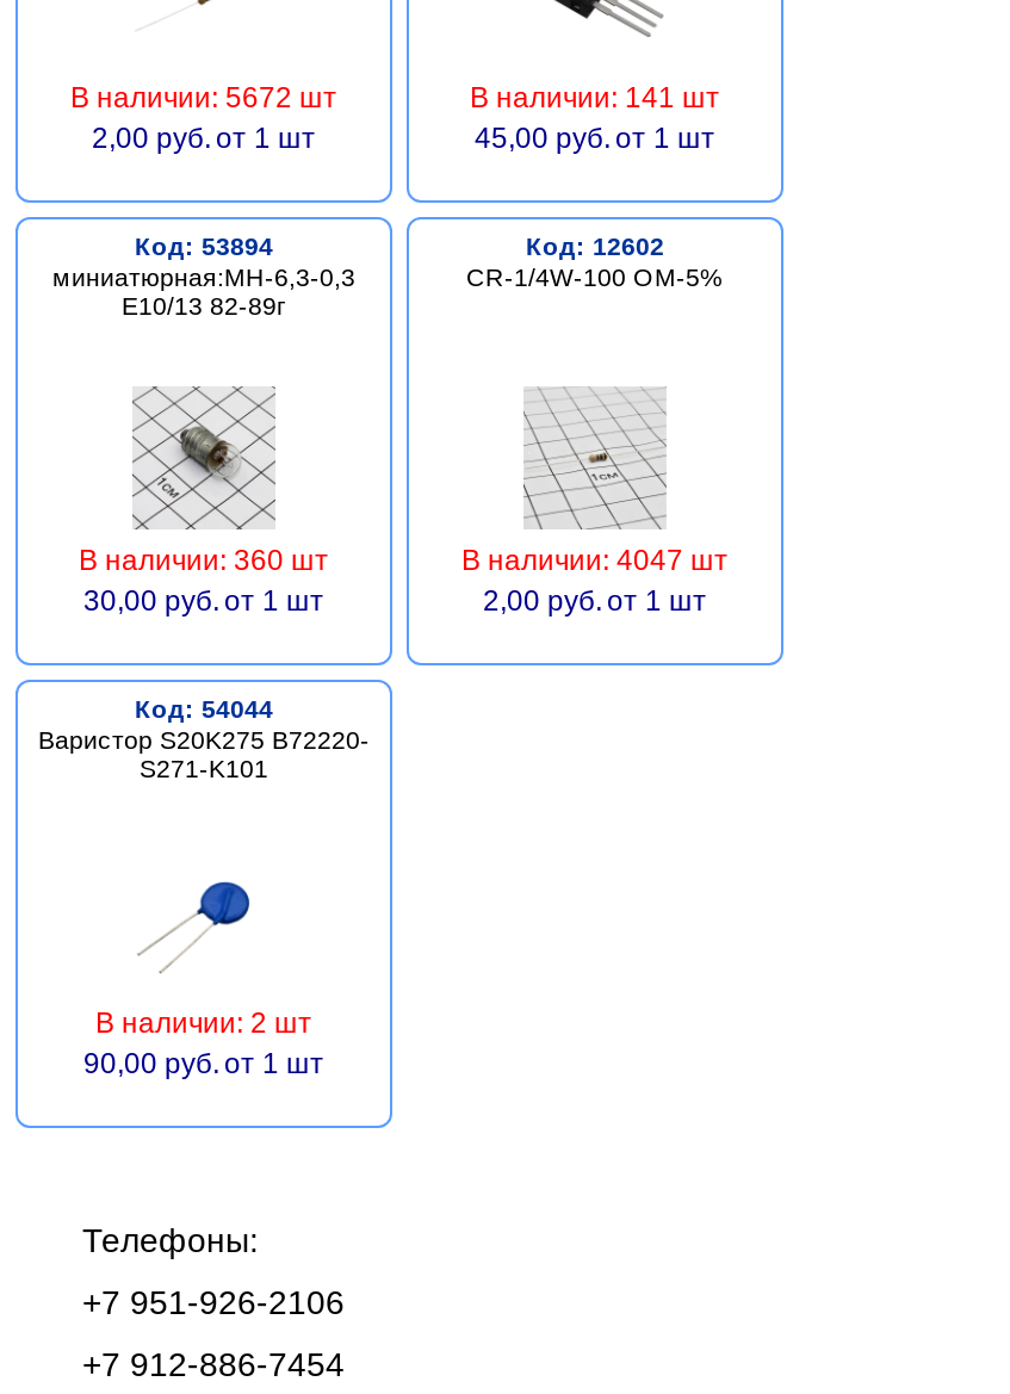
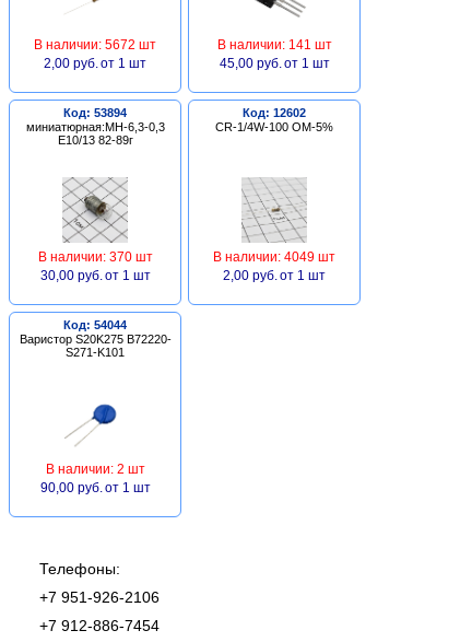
- В наличии: 360 шт
+ В наличии: 370 шт

- В наличии: 4047 шт
+ В наличии: 4049 шт
